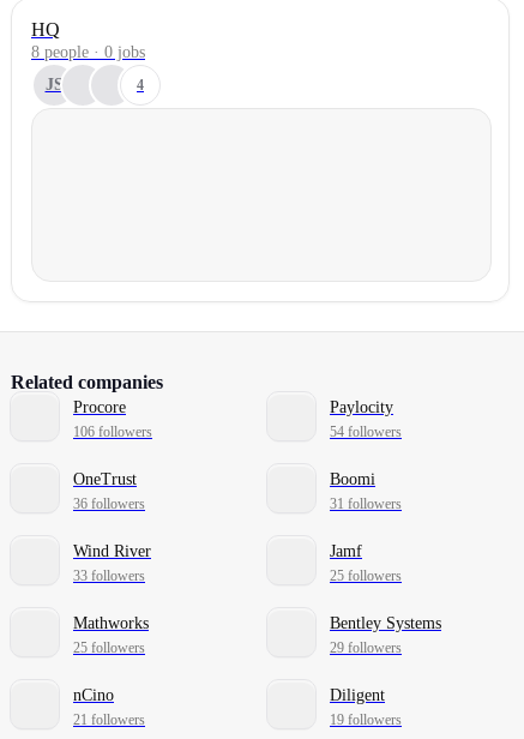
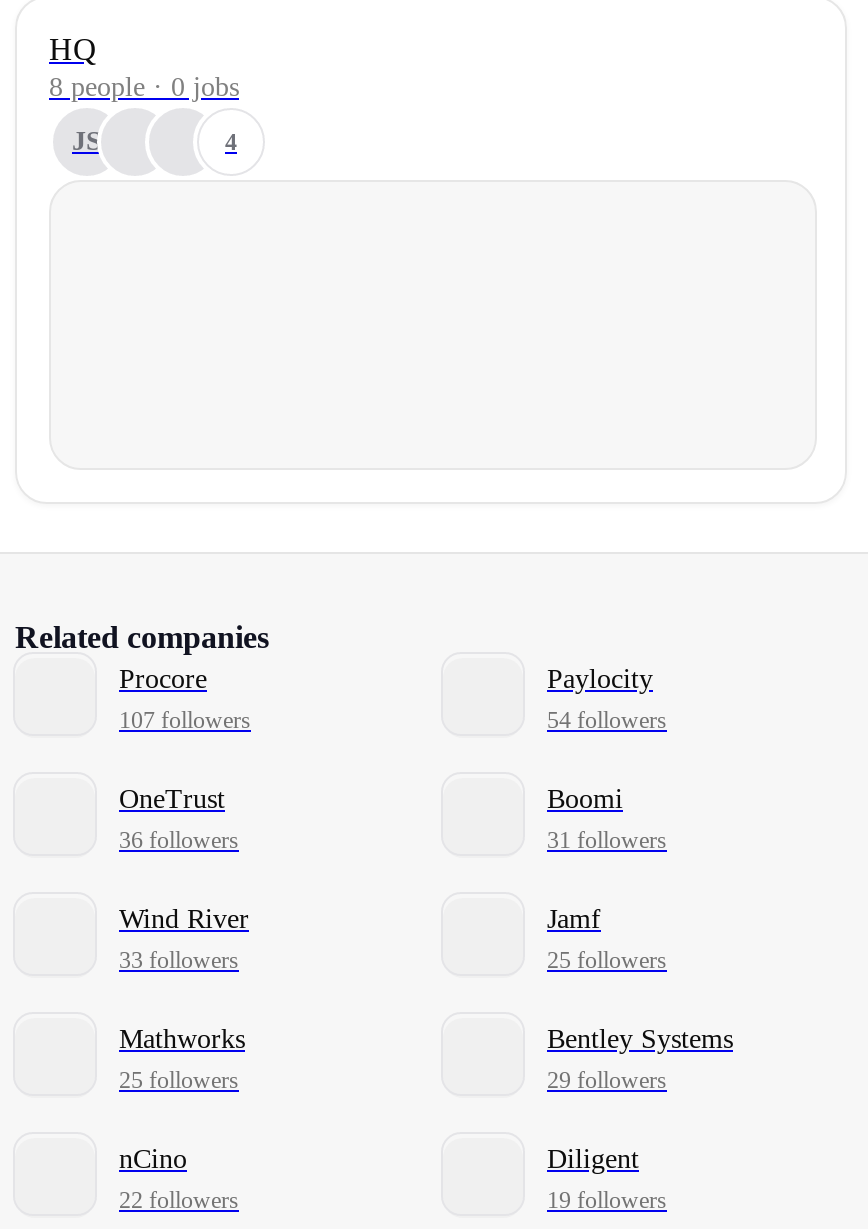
- 106 followers
+ 107 followers

- 21 followers
+ 22 followers
